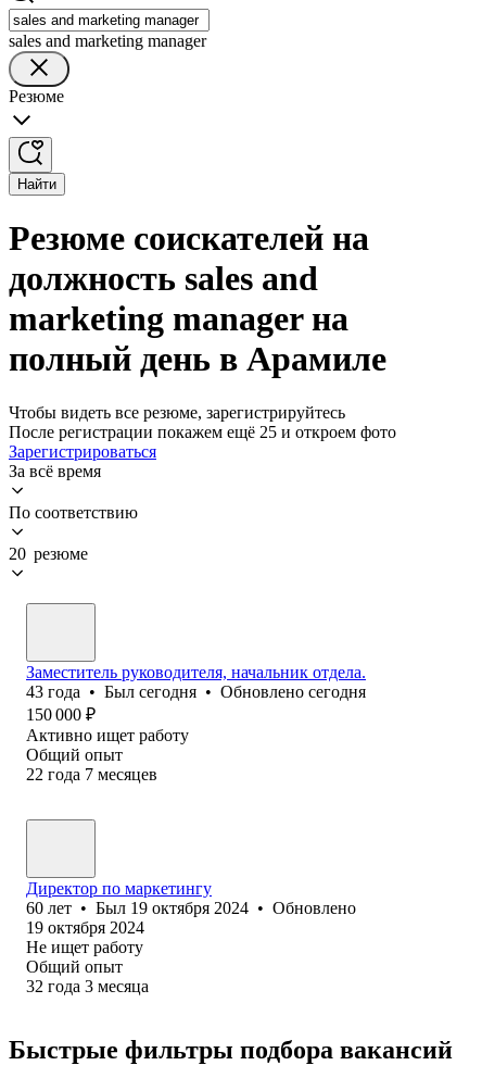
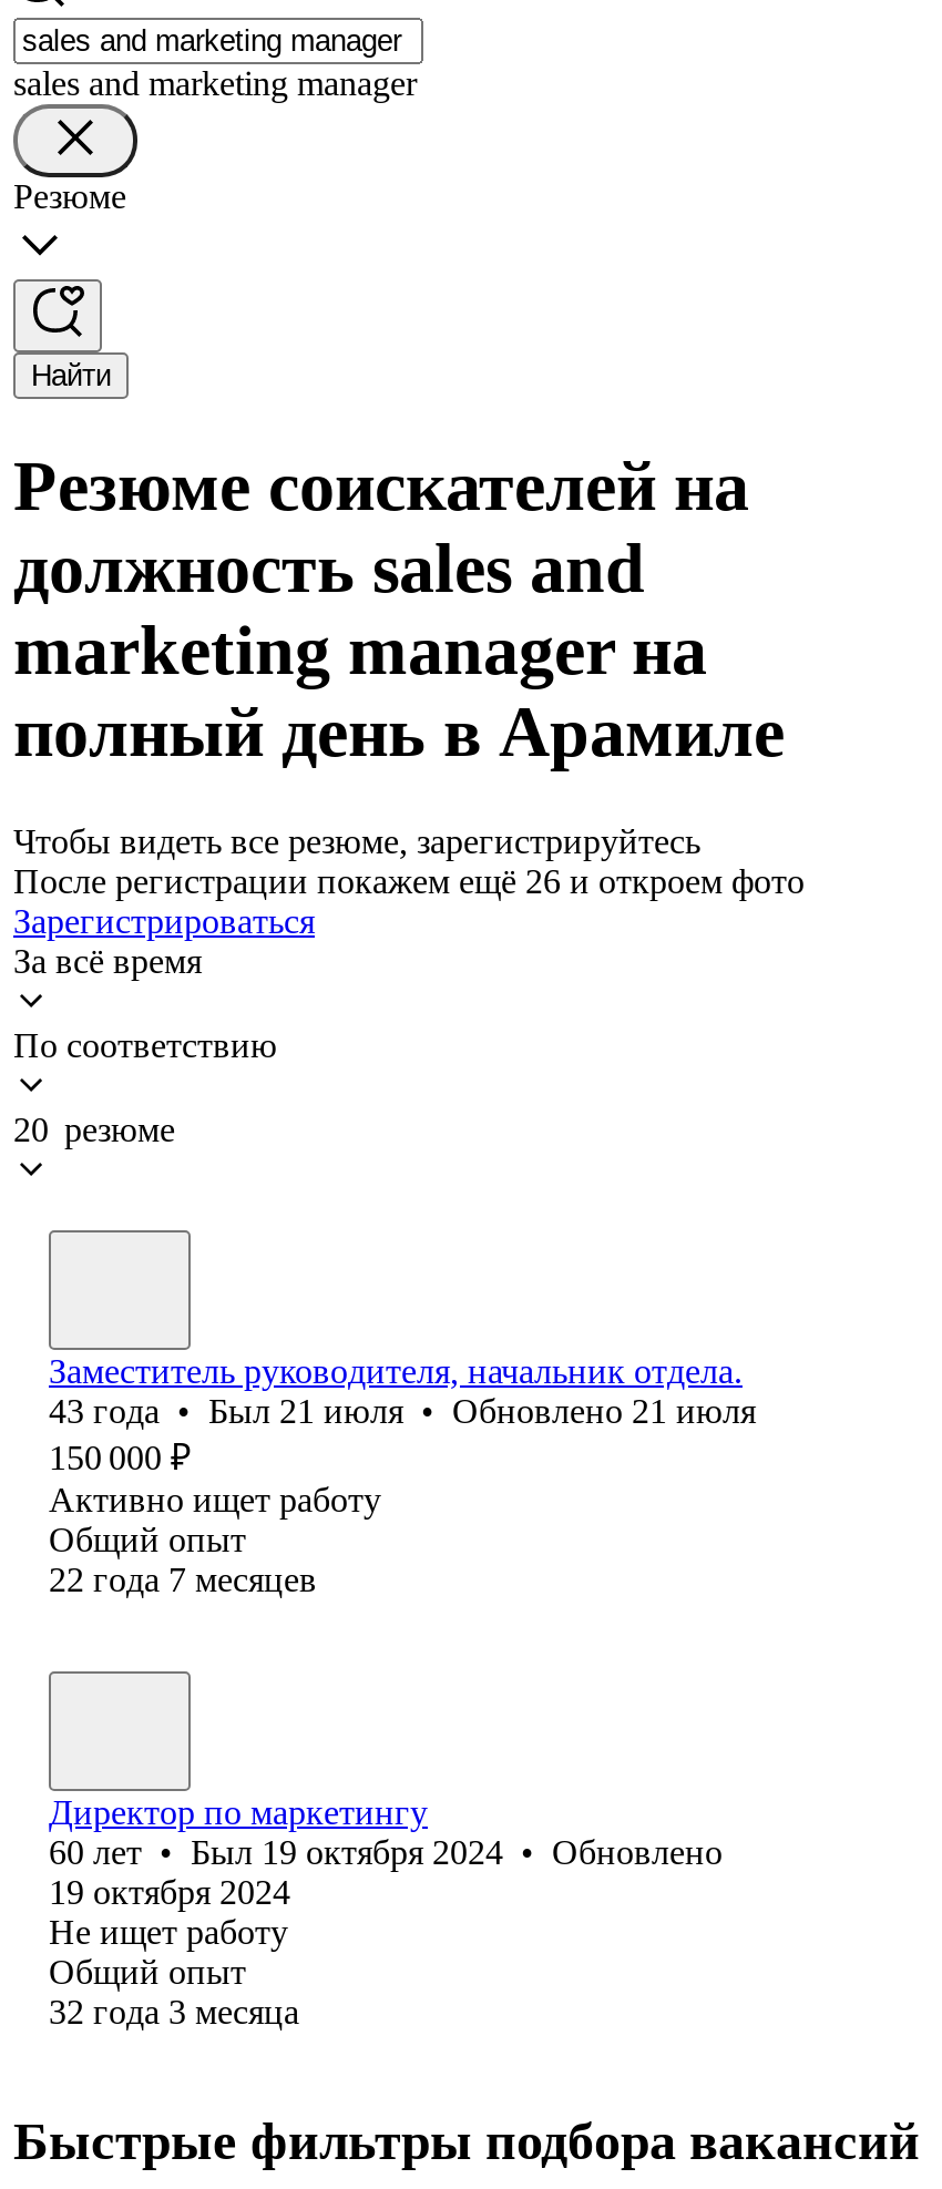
- После регистрации покажем ещё 25 и откроем фото
+ После регистрации покажем ещё 26 и откроем фото

- 43 года • Был сегодня • Обновлено сегодня
+ 43 года • Был 21 июля • Обновлено 21 июля
